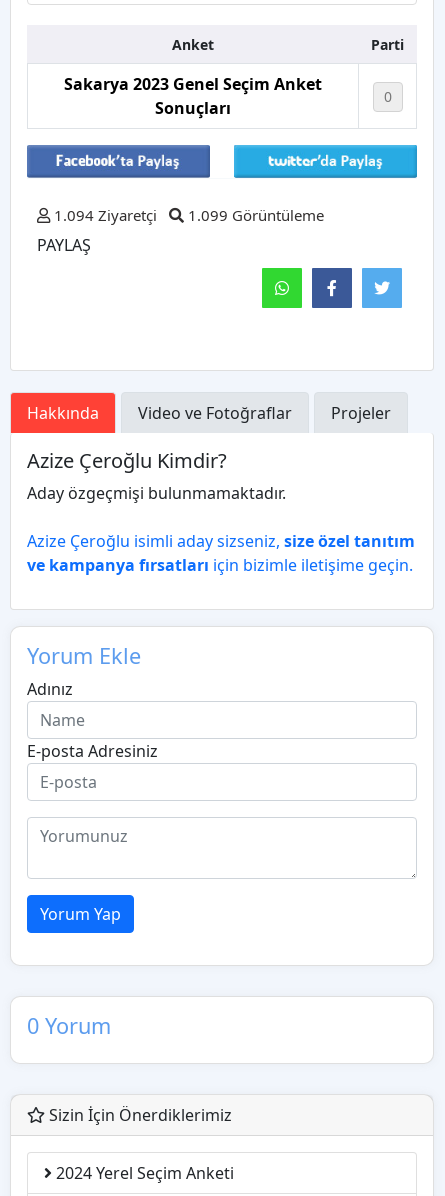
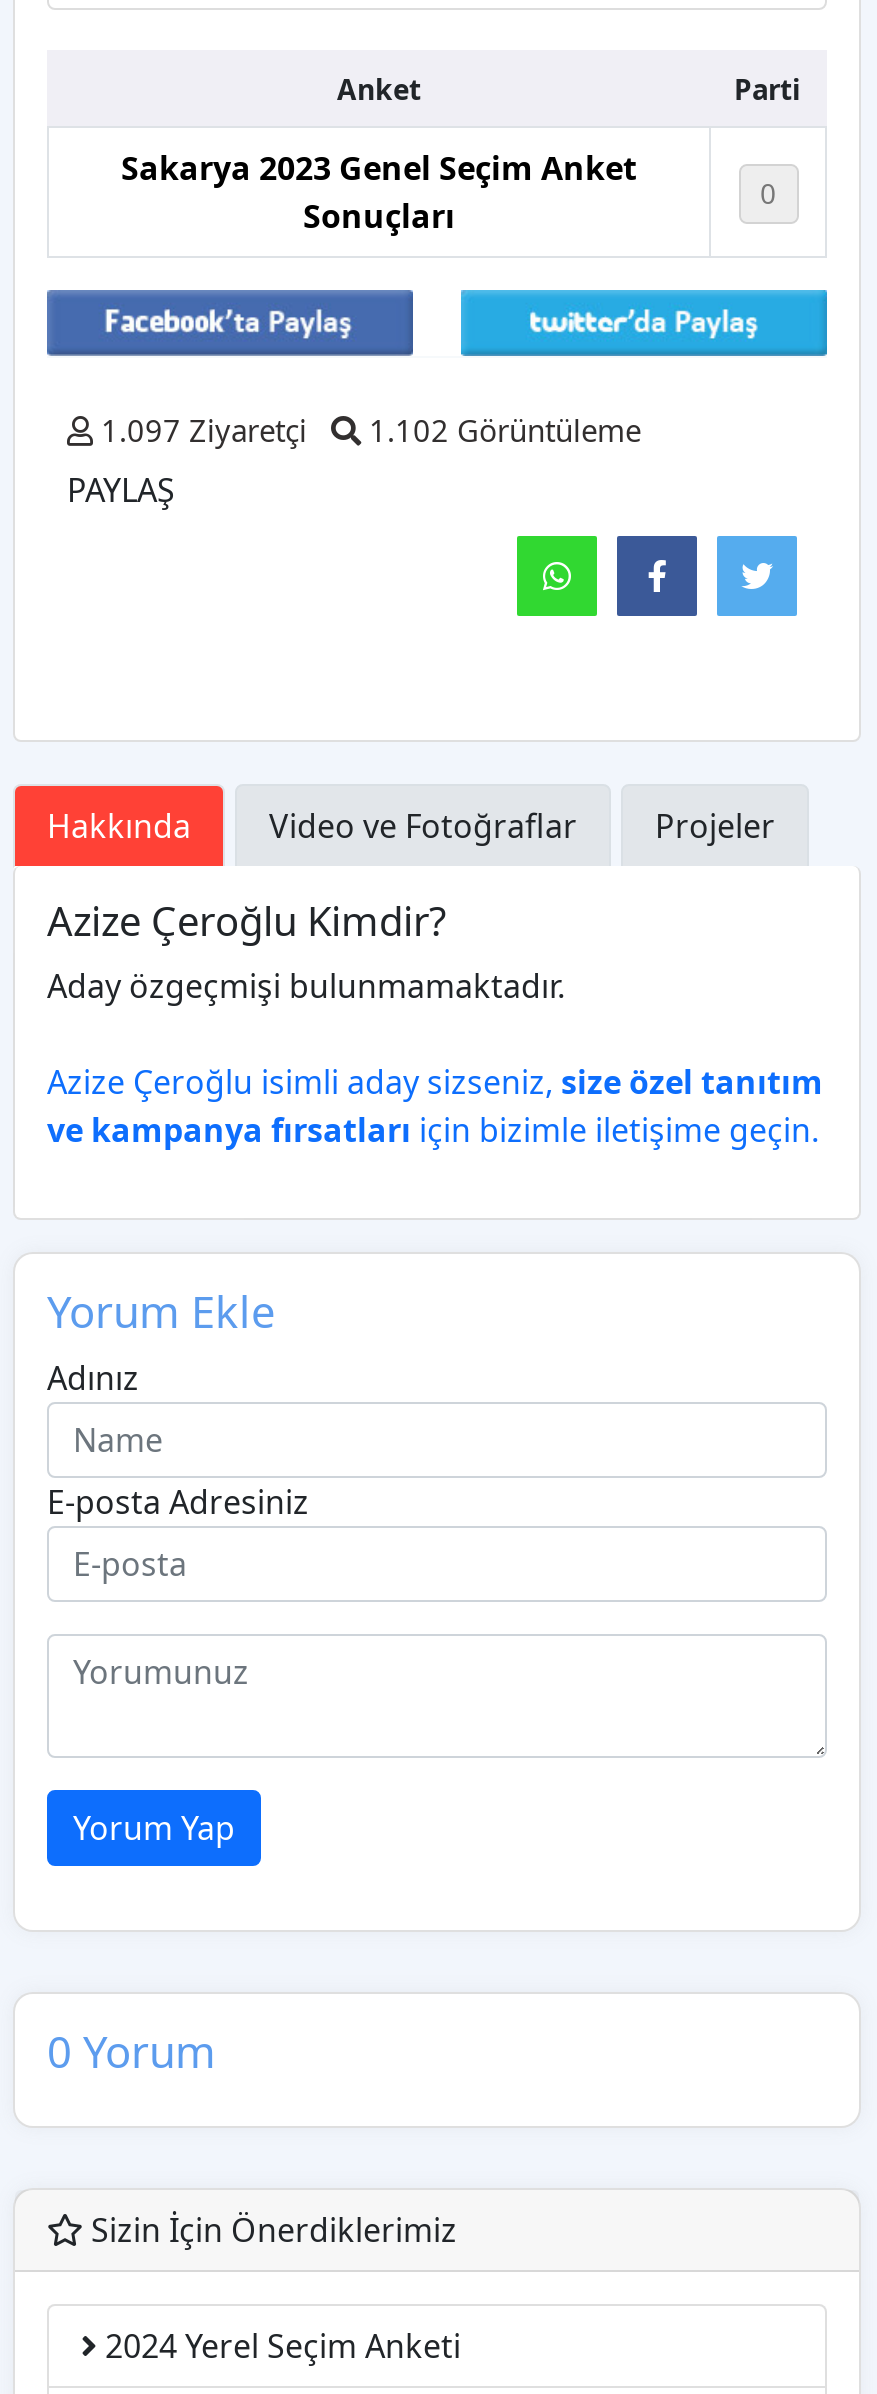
- 1.094 Ziyaretçi
+ 1.097 Ziyaretçi

- 1.099 Görüntüleme
+ 1.102 Görüntüleme
